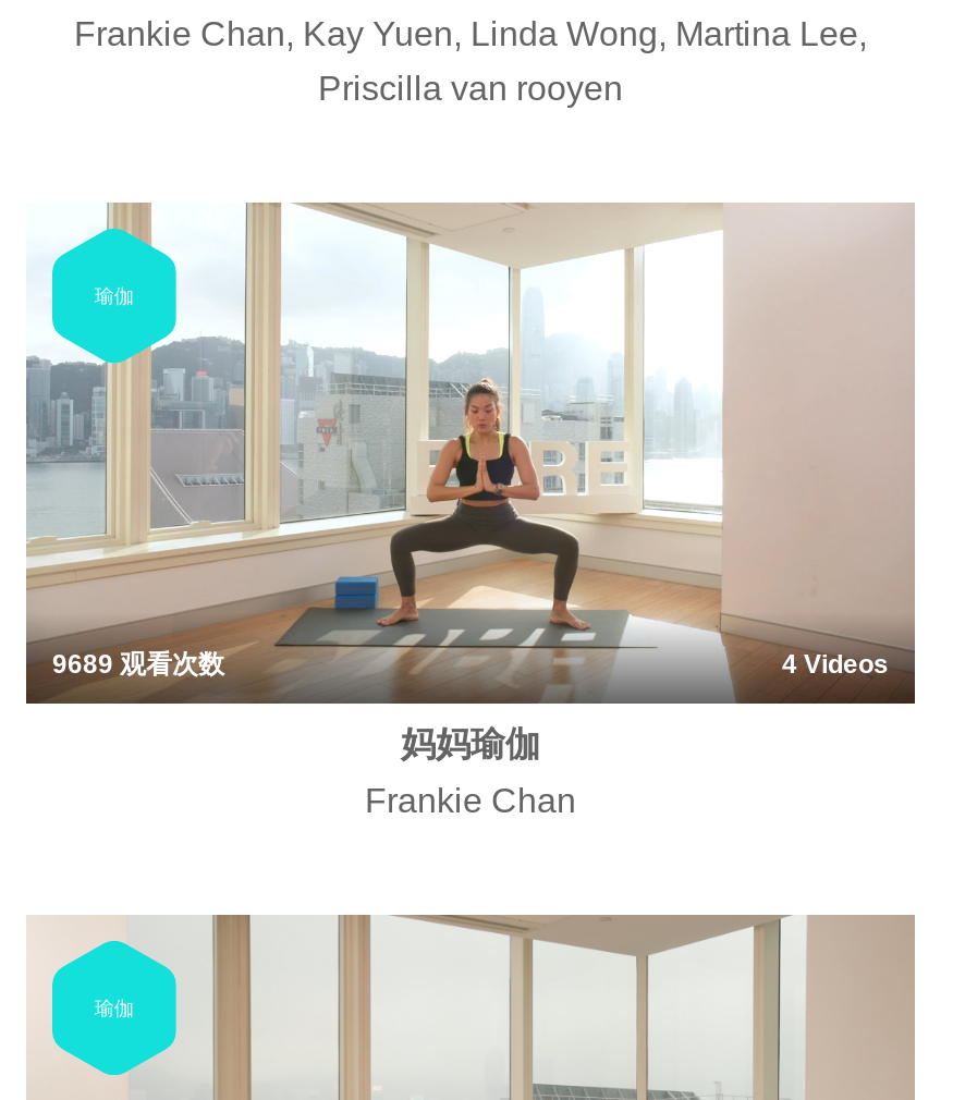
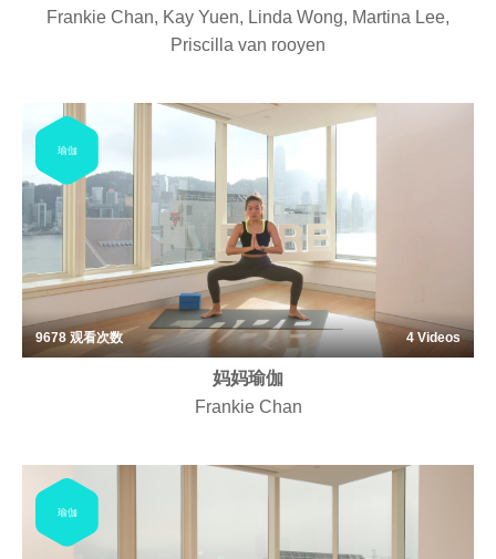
- 9689观看次数
+ 9678观看次数
